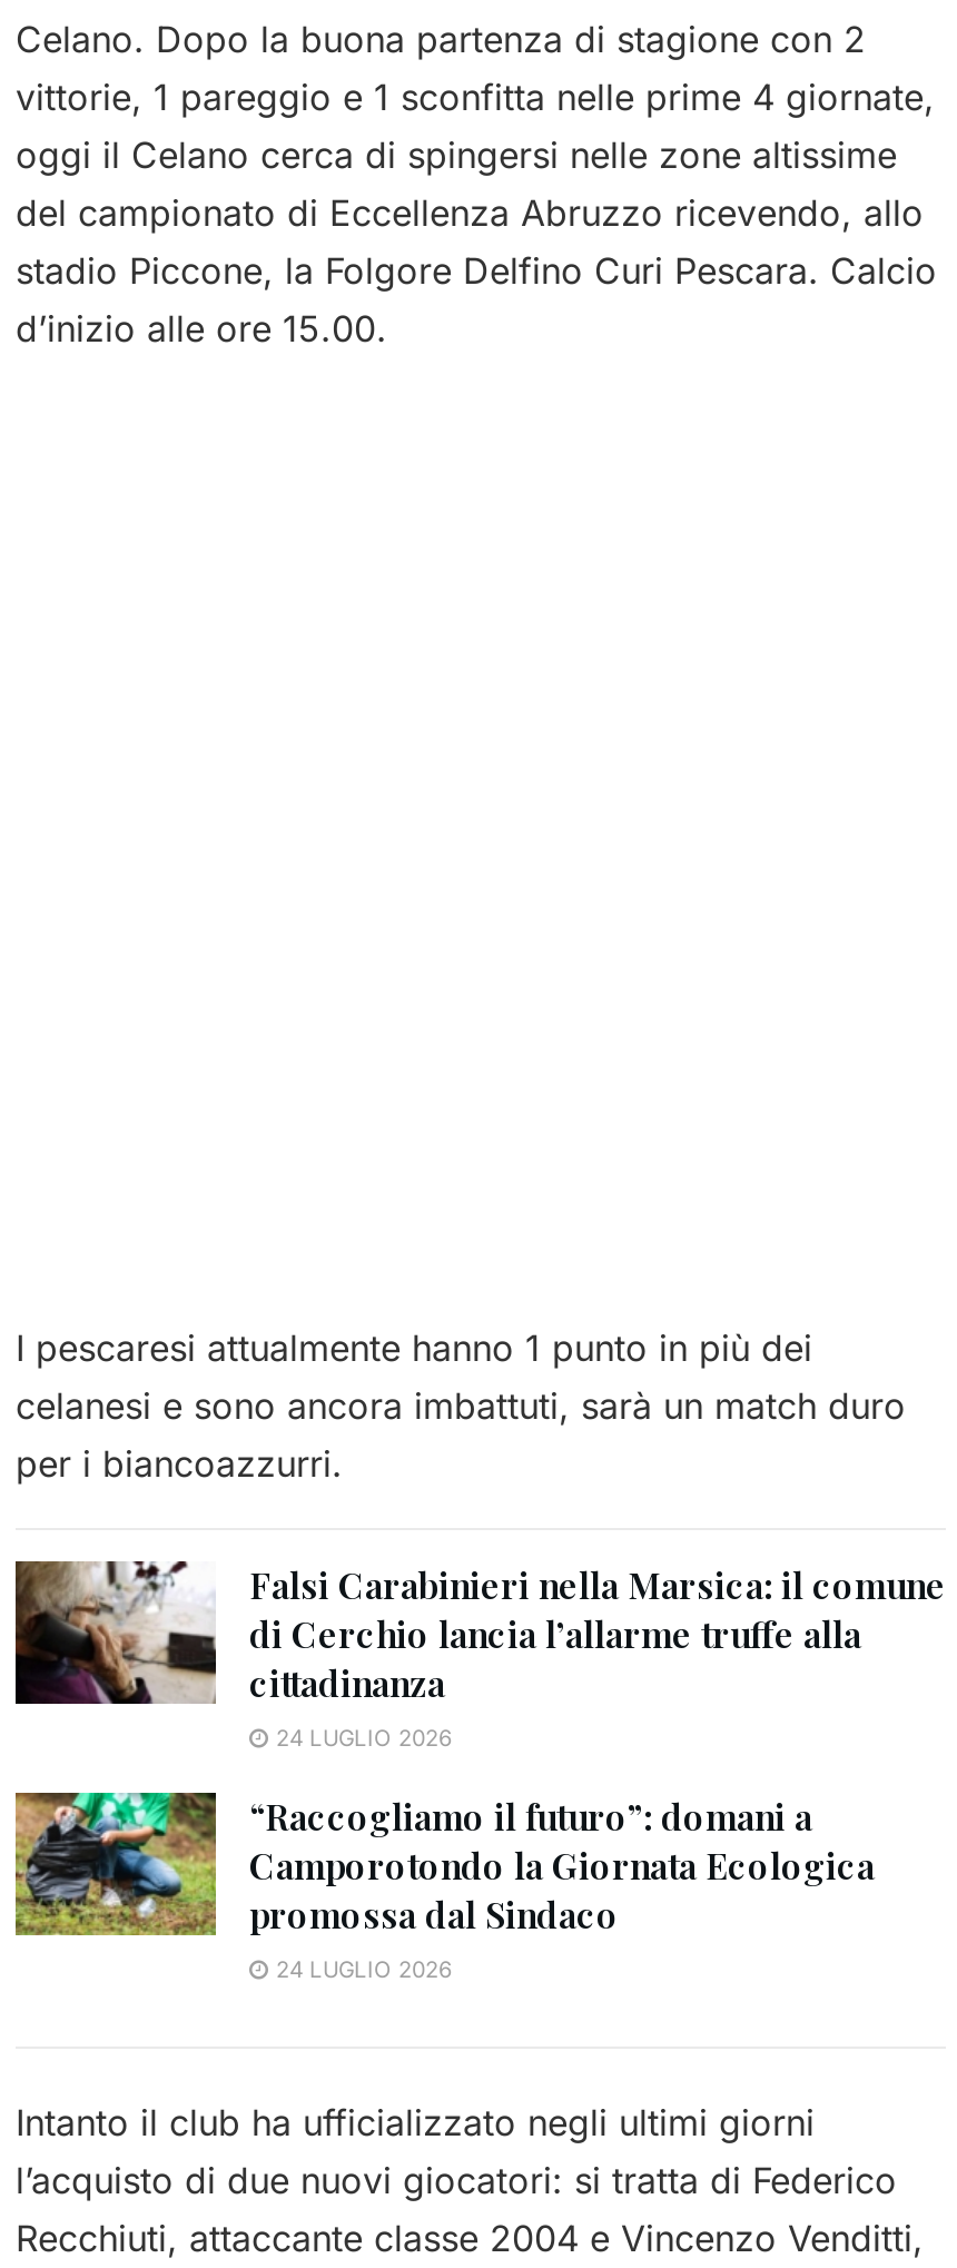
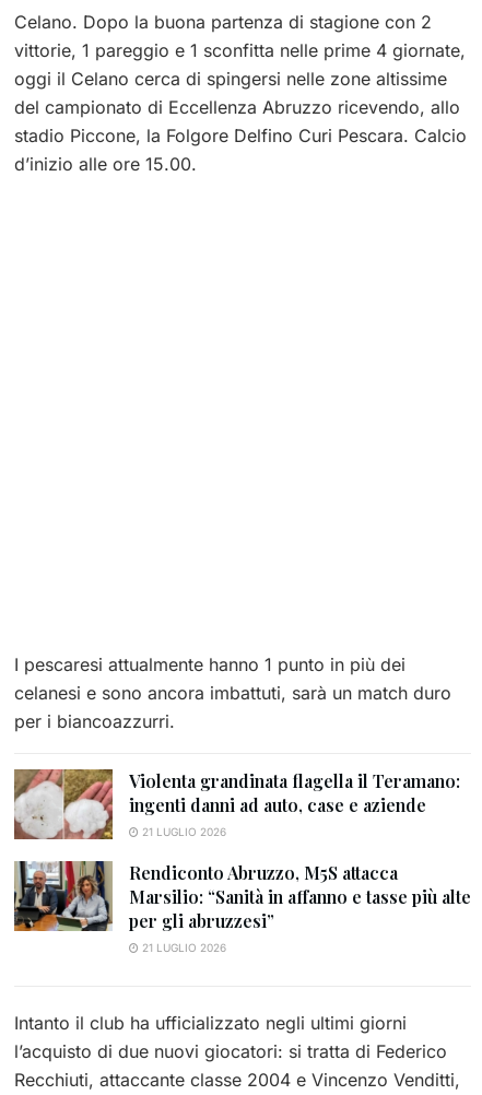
- [image]
- Falsi Carabinieri nella Marsica: il comune
- di Cerchio lancia l’allarme truffe alla
- cittadinanza
- 24 LUGLIO 2026
+ [image]
+ Violenta grandinata flagella il Teramano:
+ ingenti danni ad auto, case e aziende
+ 21 LUGLIO 2026

- [image]
- “Raccogliamo il futuro”: domani a
- Camporotondo la Giornata Ecologica
- promossa dal Sindaco
- 24 LUGLIO 2026
+ [image]
+ Rendiconto Abruzzo, M5S attacca
+ Marsilio: “Sanità in affanno e tasse più alte
+ per gli abruzzesi”
+ 21 LUGLIO 2026
